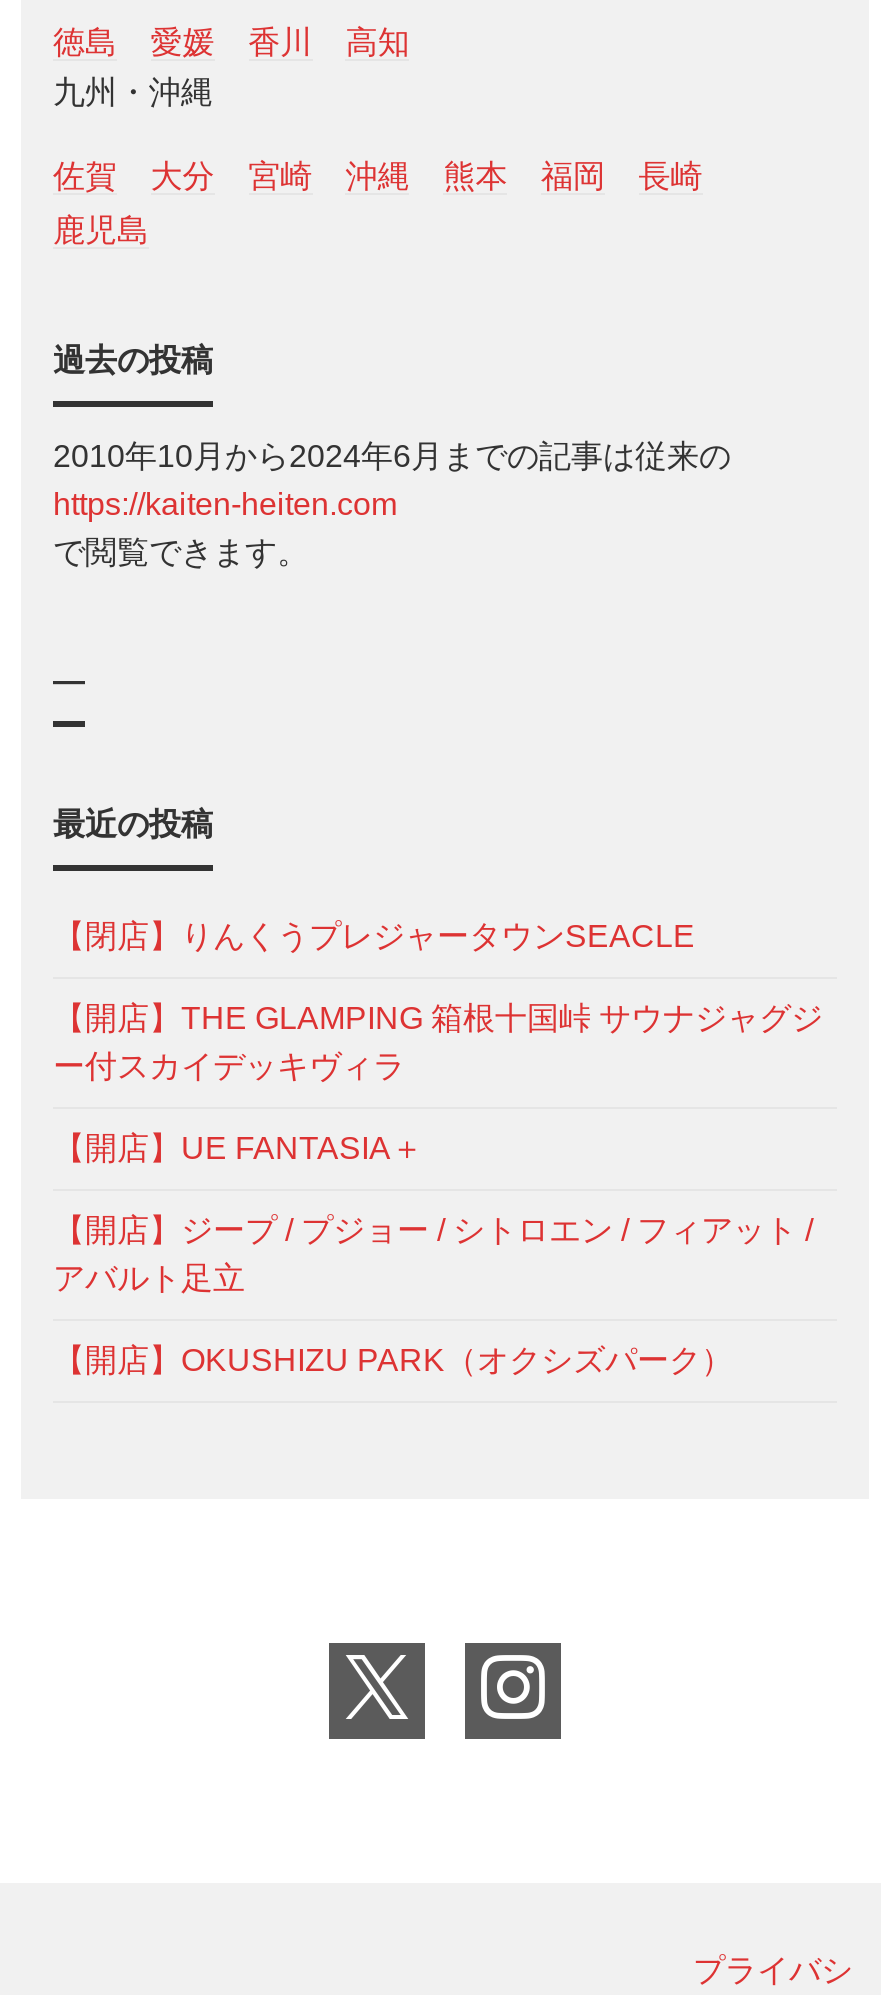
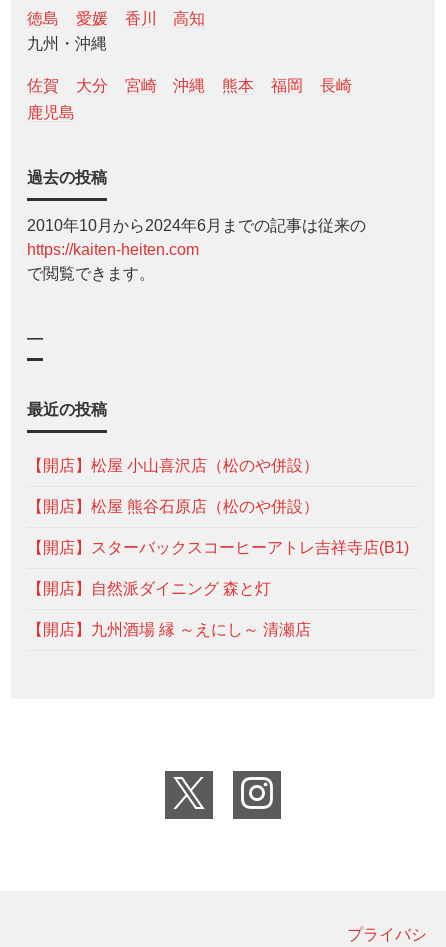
- 【閉店】りんくうプレジャータウンSEACLE
+ 【開店】松屋 小山喜沢店（松のや併設）

- 【開店】THE GLAMPING 箱根十国峠 サウナジャグジ
- ー付スカイデッキヴィラ
+ 【開店】松屋 熊谷石原店（松のや併設）

- 【開店】UE FANTASIA＋
+ 【開店】スターバックスコーヒーアトレ吉祥寺店(B1)

- 【開店】ジープ / プジョー / シトロエン / フィアット /
- アバルト足立
+ 【開店】自然派ダイニング 森と灯

- 【開店】OKUSHIZU PARK（オクシズパーク）
+ 【開店】九州酒場 縁 ～えにし～ 清瀬店
